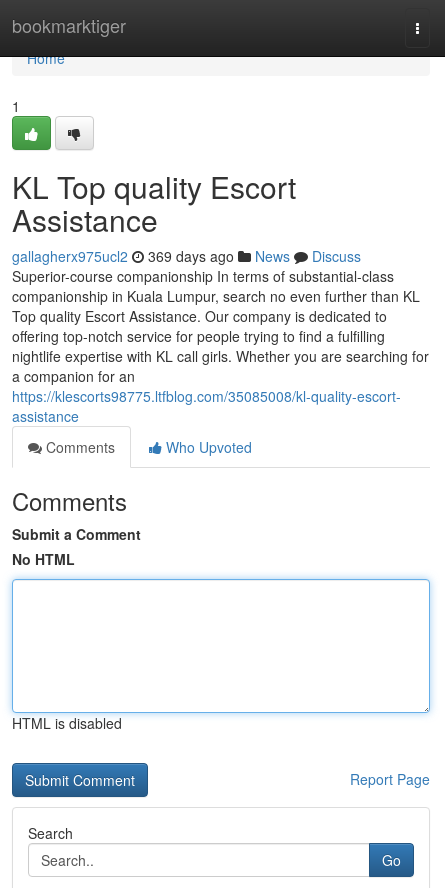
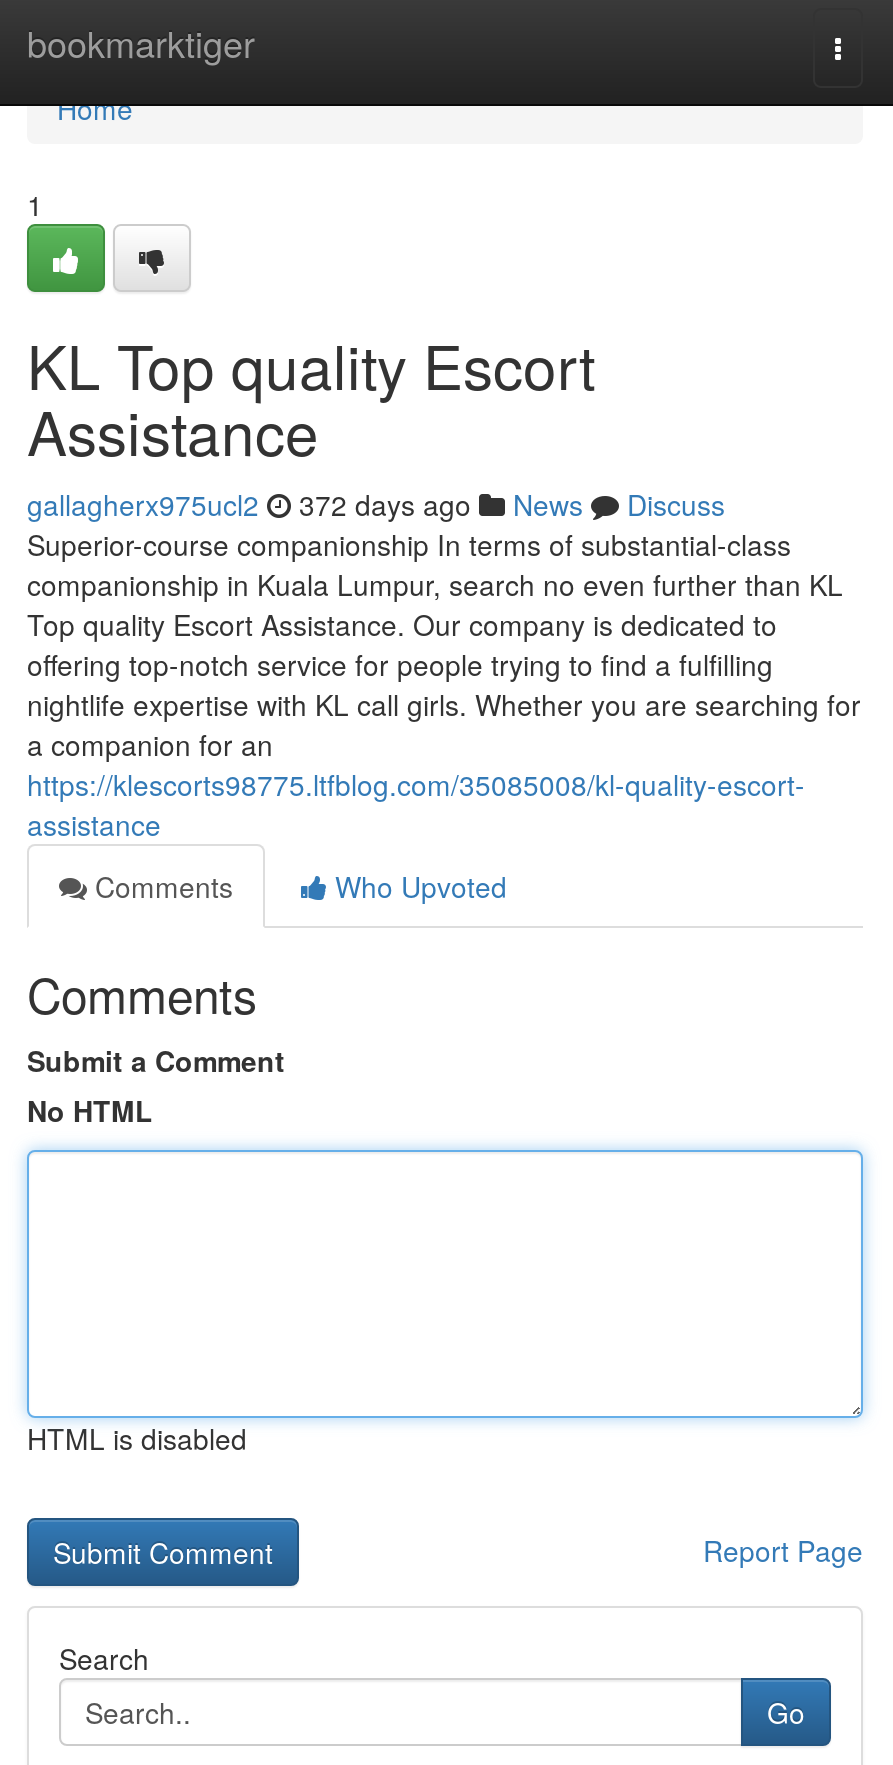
- gallagherx975ucl2 369 days ago News Discuss
+ gallagherx975ucl2 372 days ago News Discuss
